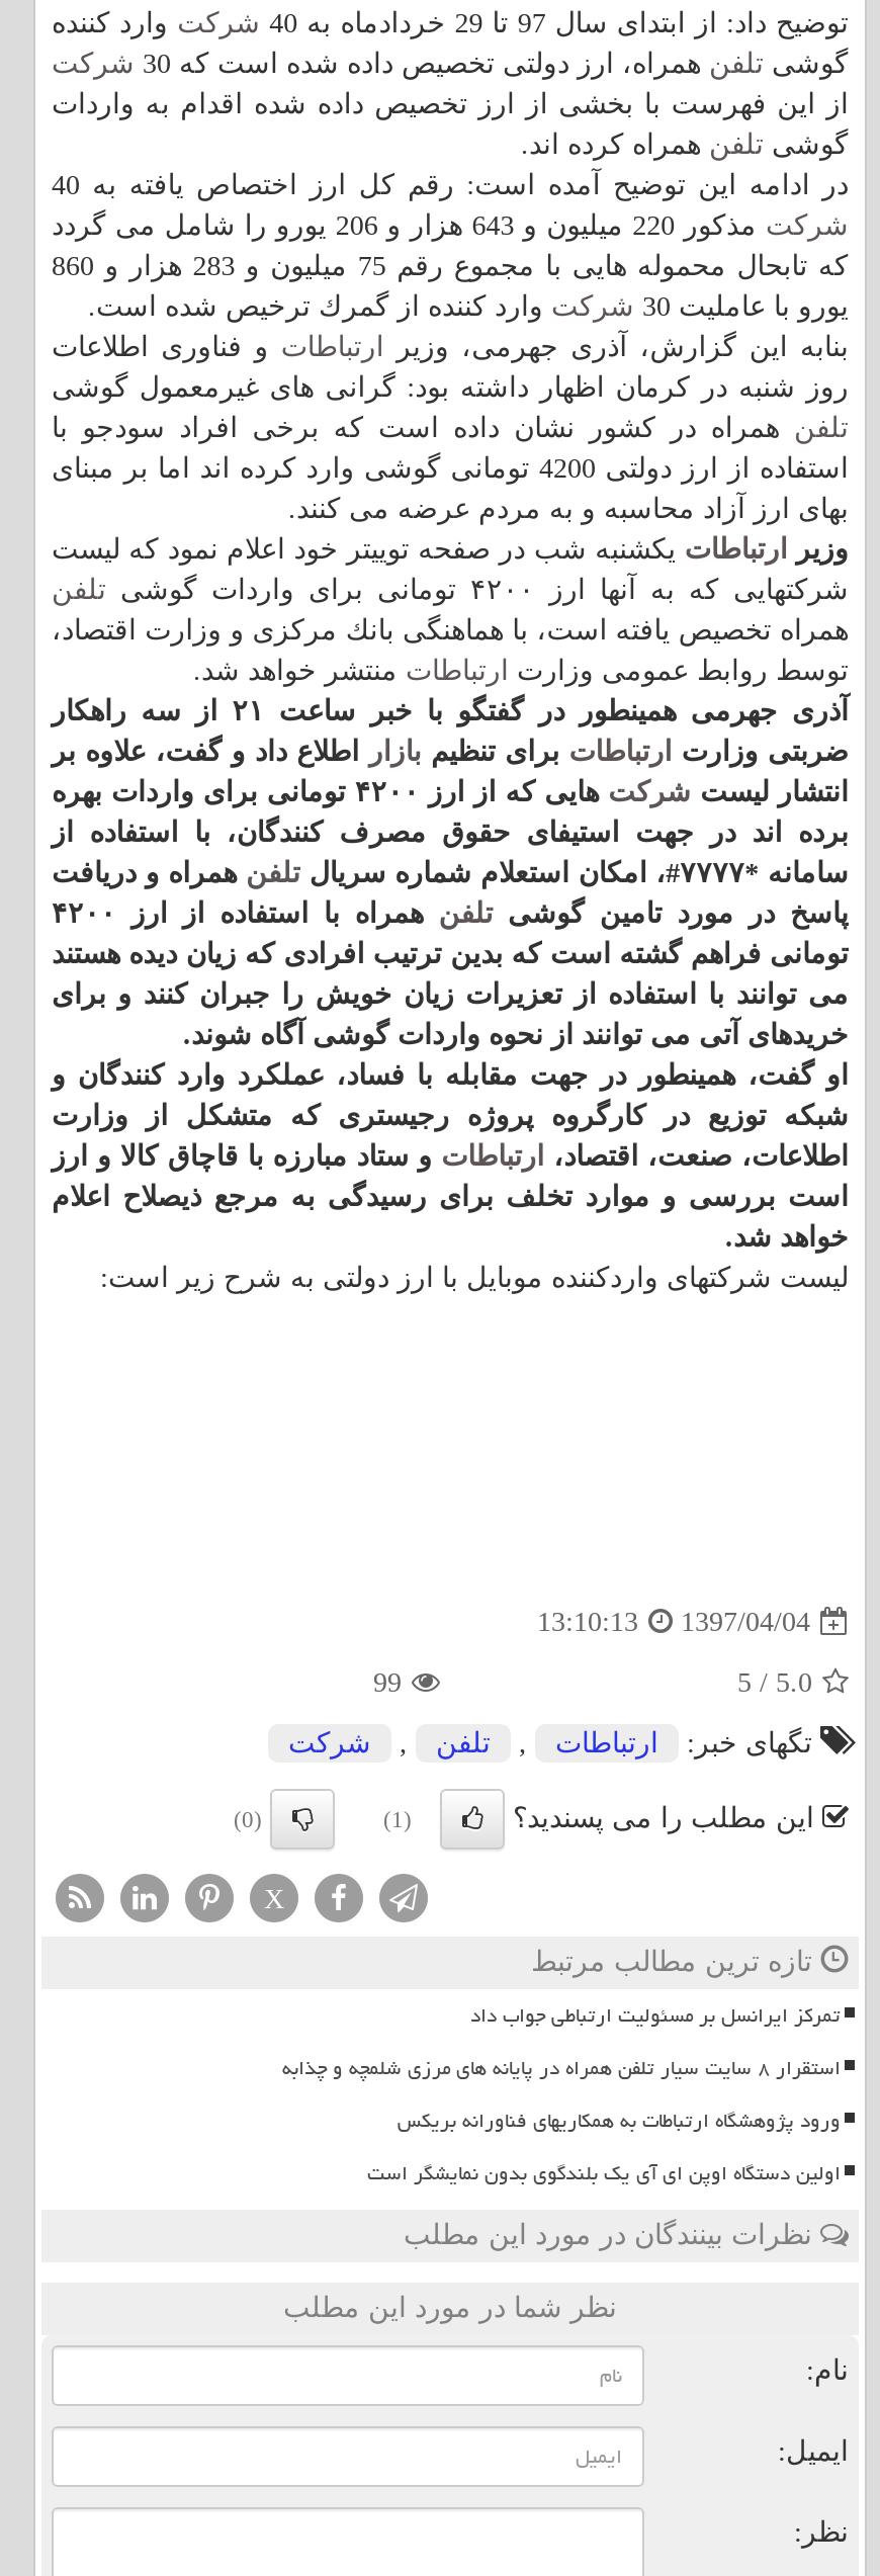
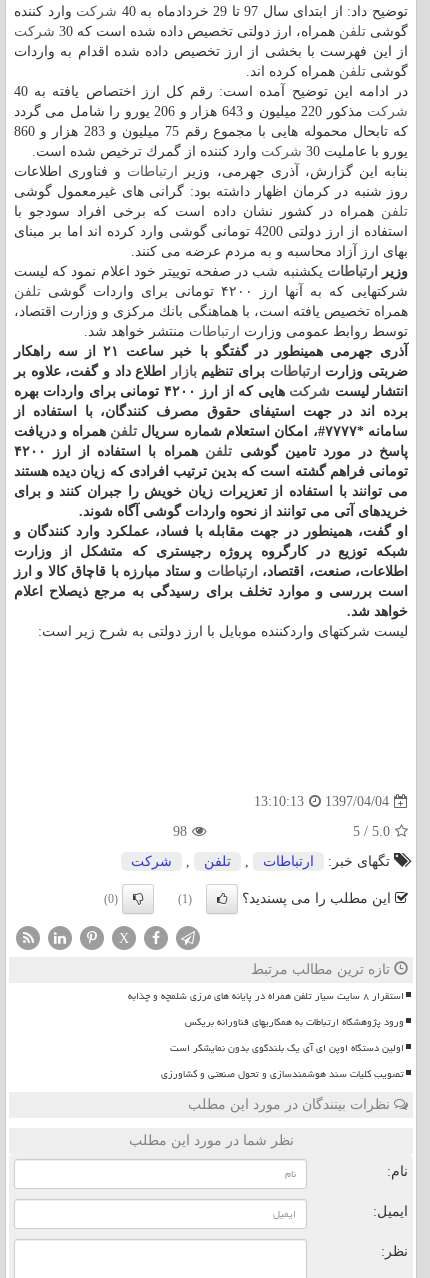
- 99
+ 98

- تمرکز ایرانسل بر مسئولیت ارتباطی جواب داد

moved up: ورود پژوهشگاه ارتباطات به همکاریهای فناورانه بریکس | اولین دستگاه اوپن ای آی یک بلندگوی بدون نمایشگر است

+ تصویب کلیات سند هوشمندسازی و تحول صنعتی و کشاورزی
